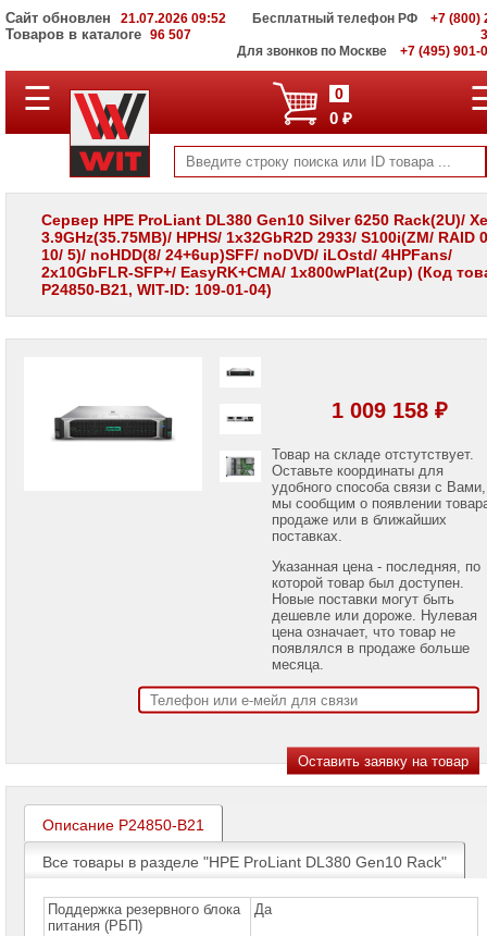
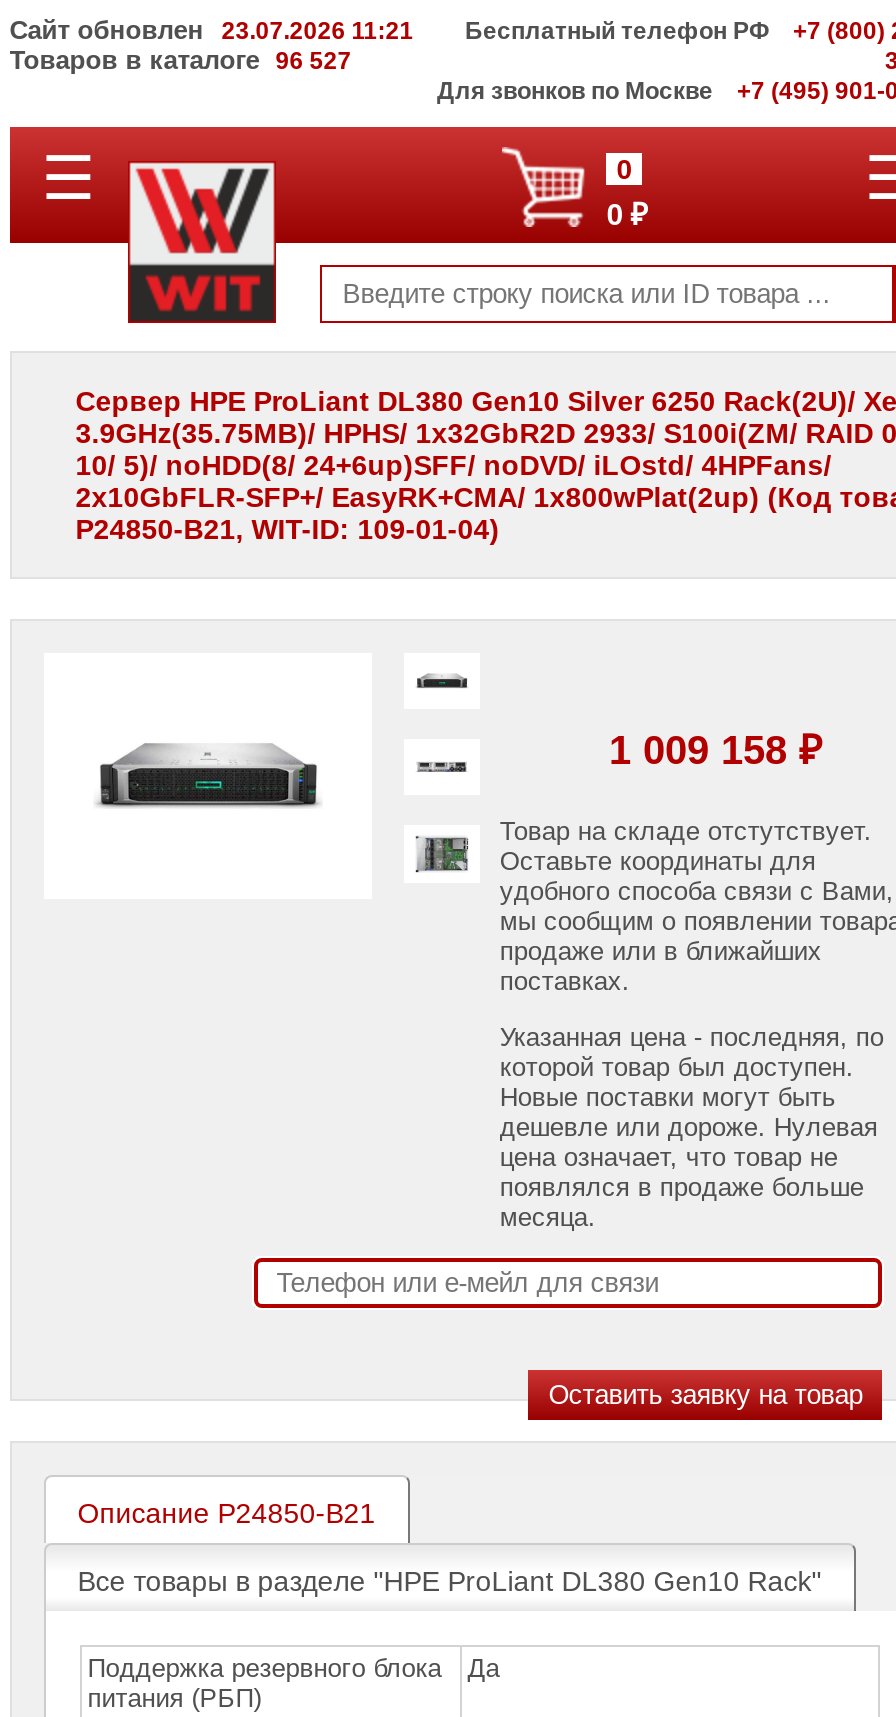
- Сайт обновлен 21.07.2026 09:52
+ Сайт обновлен 23.07.2026 11:21

- Товаров в каталоге 96 507
+ Товаров в каталоге 96 527
